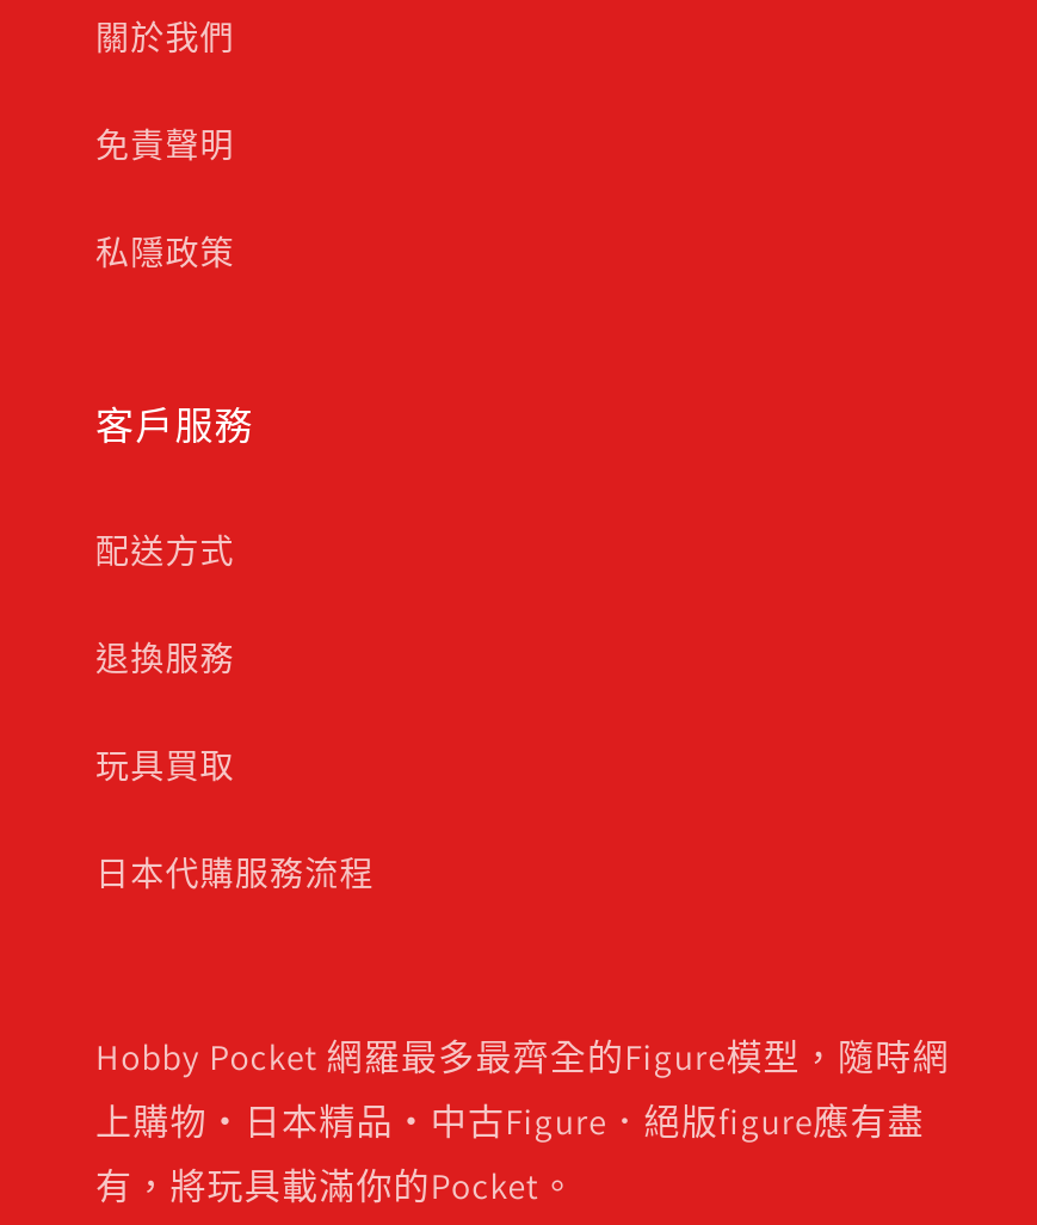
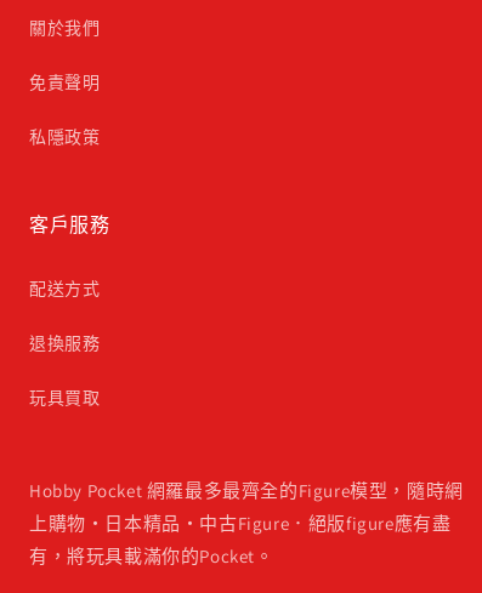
- 日本代購服務流程
